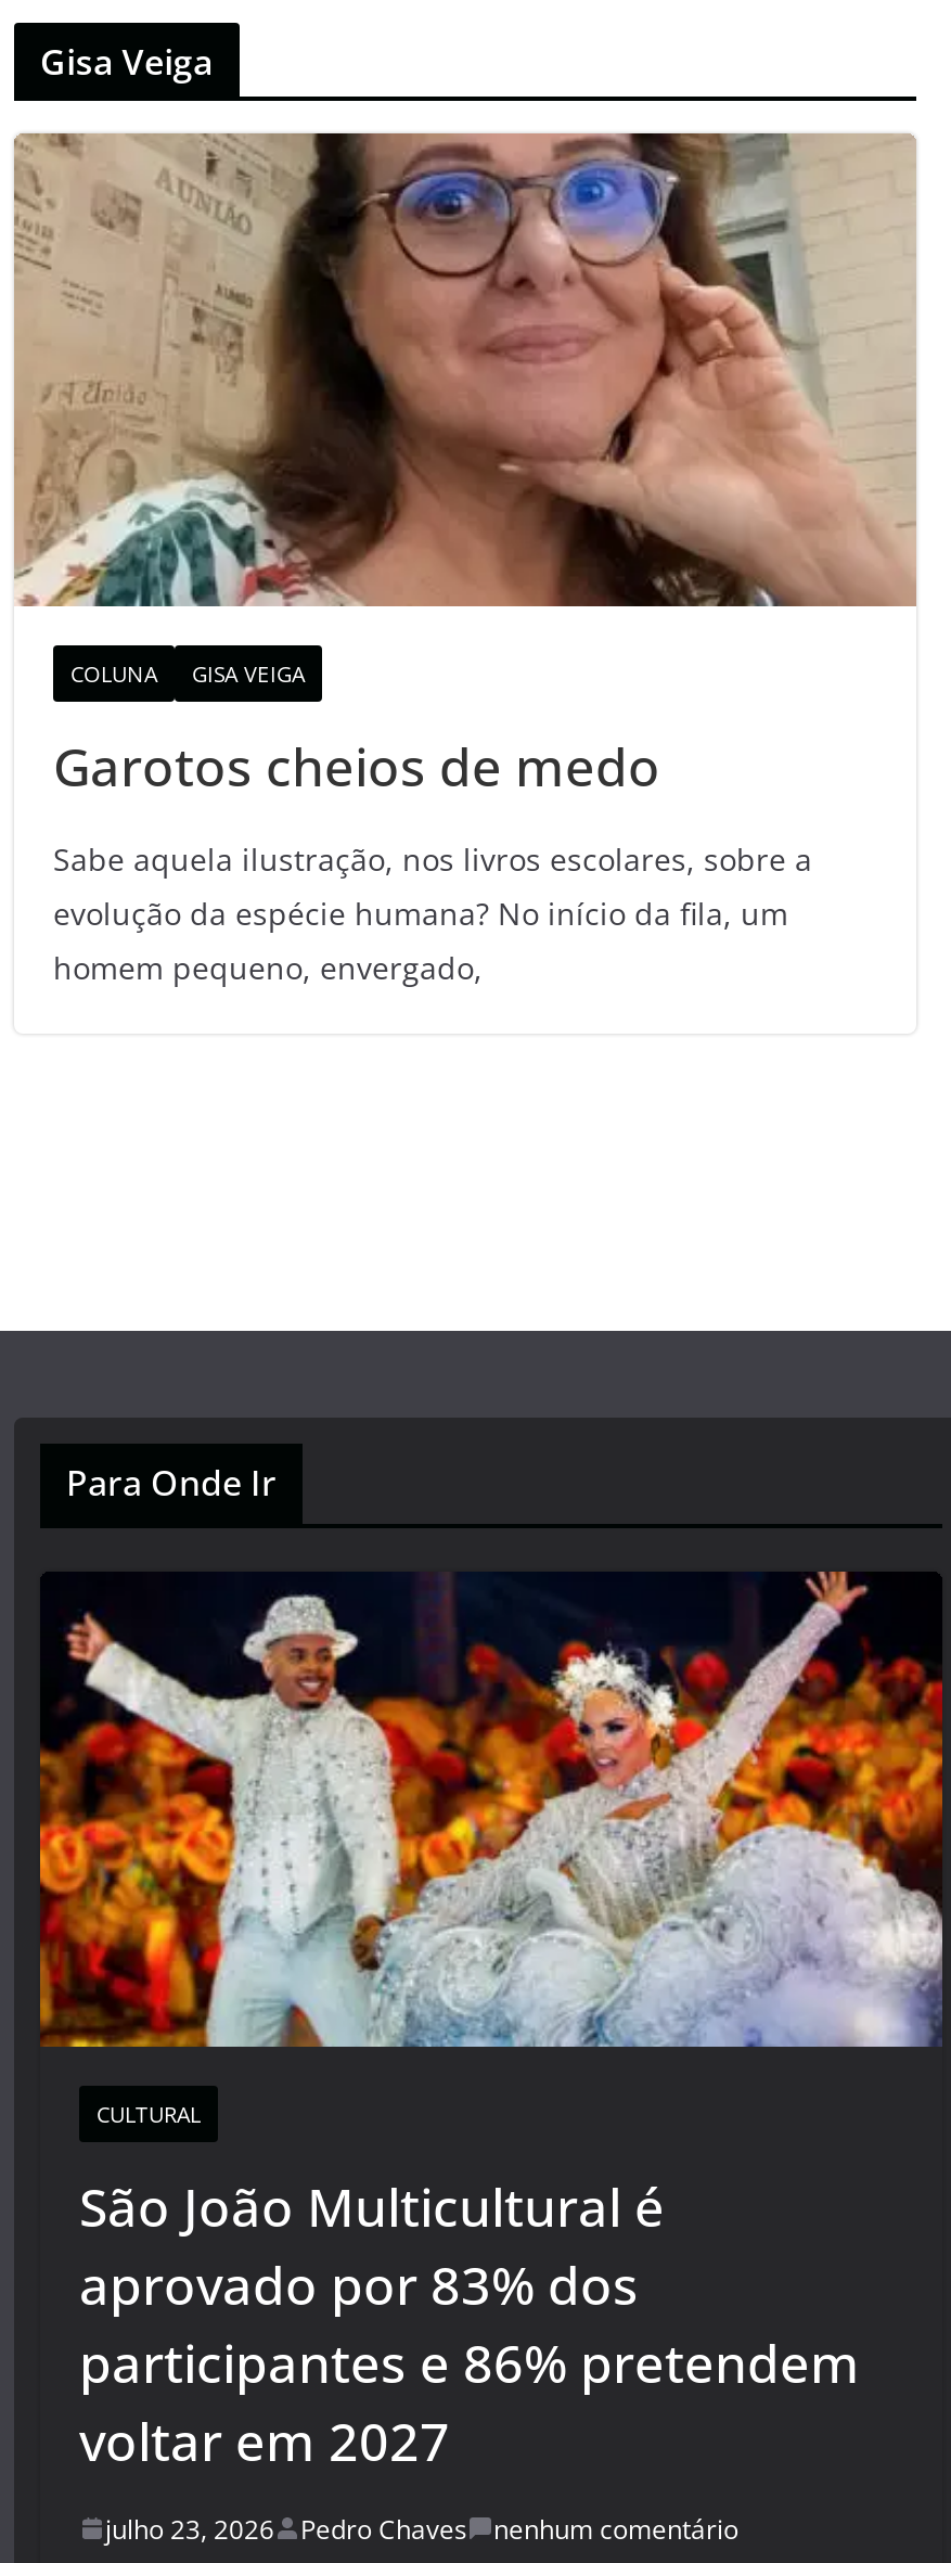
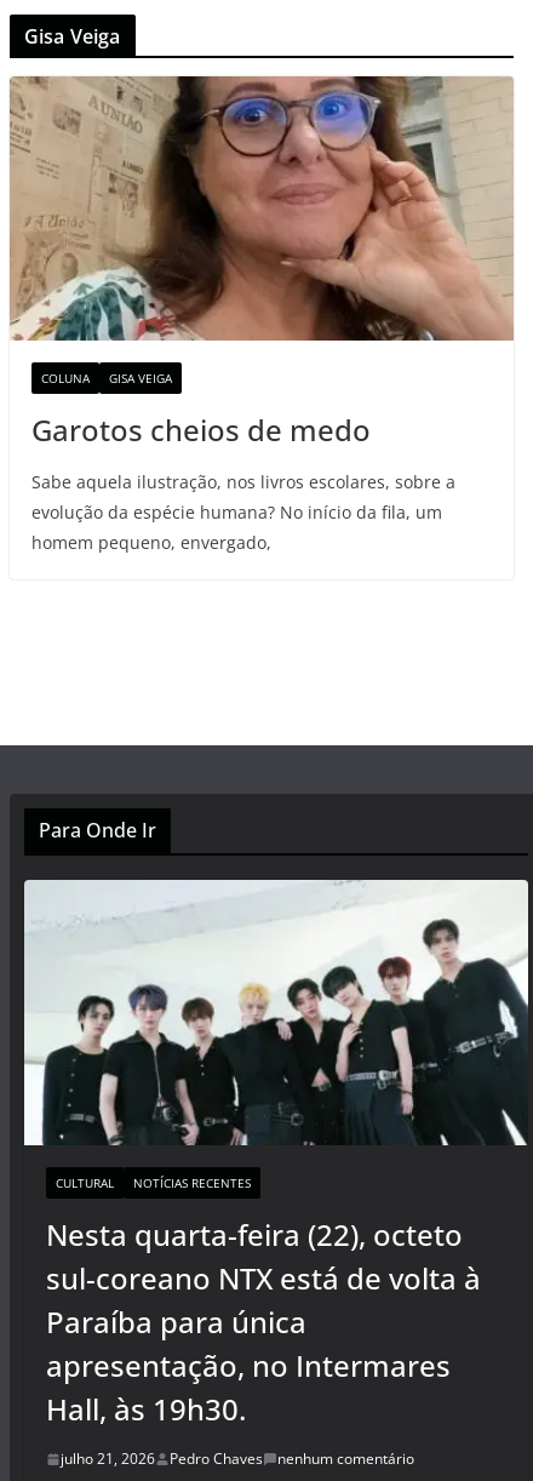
- [image]
+ [image]

- São João Multicultural é
- aprovado por 83% dos
- participantes e 86% pretendem
- voltar em 2027
- julho 23, 2026
+ NOTÍCIAS RECENTES
+ Nesta quarta-feira (22), octeto
+ sul-coreano NTX está de volta à
+ Paraíba para única
+ apresentação, no Intermares
+ Hall, às 19h30.
+ julho 21, 2026
